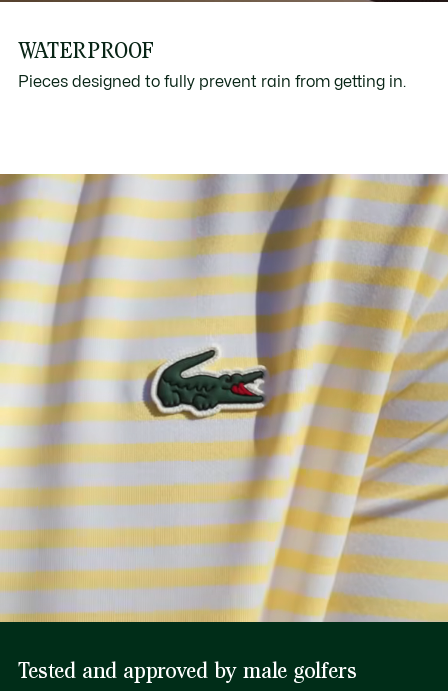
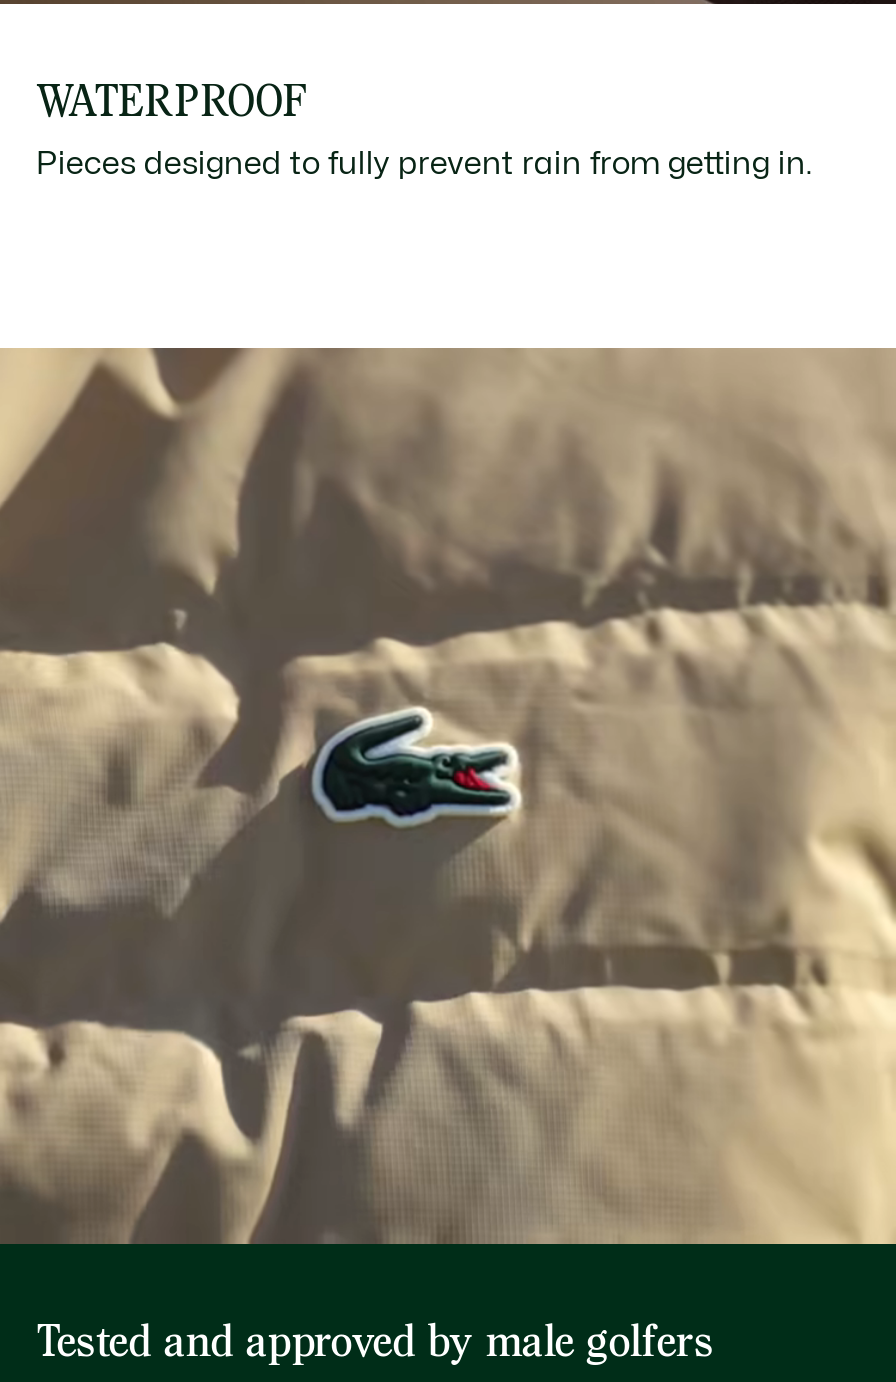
- [image]
+ [image]
